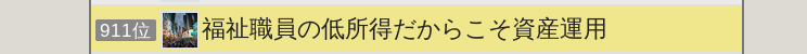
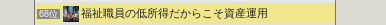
- 911位
+ 68位
